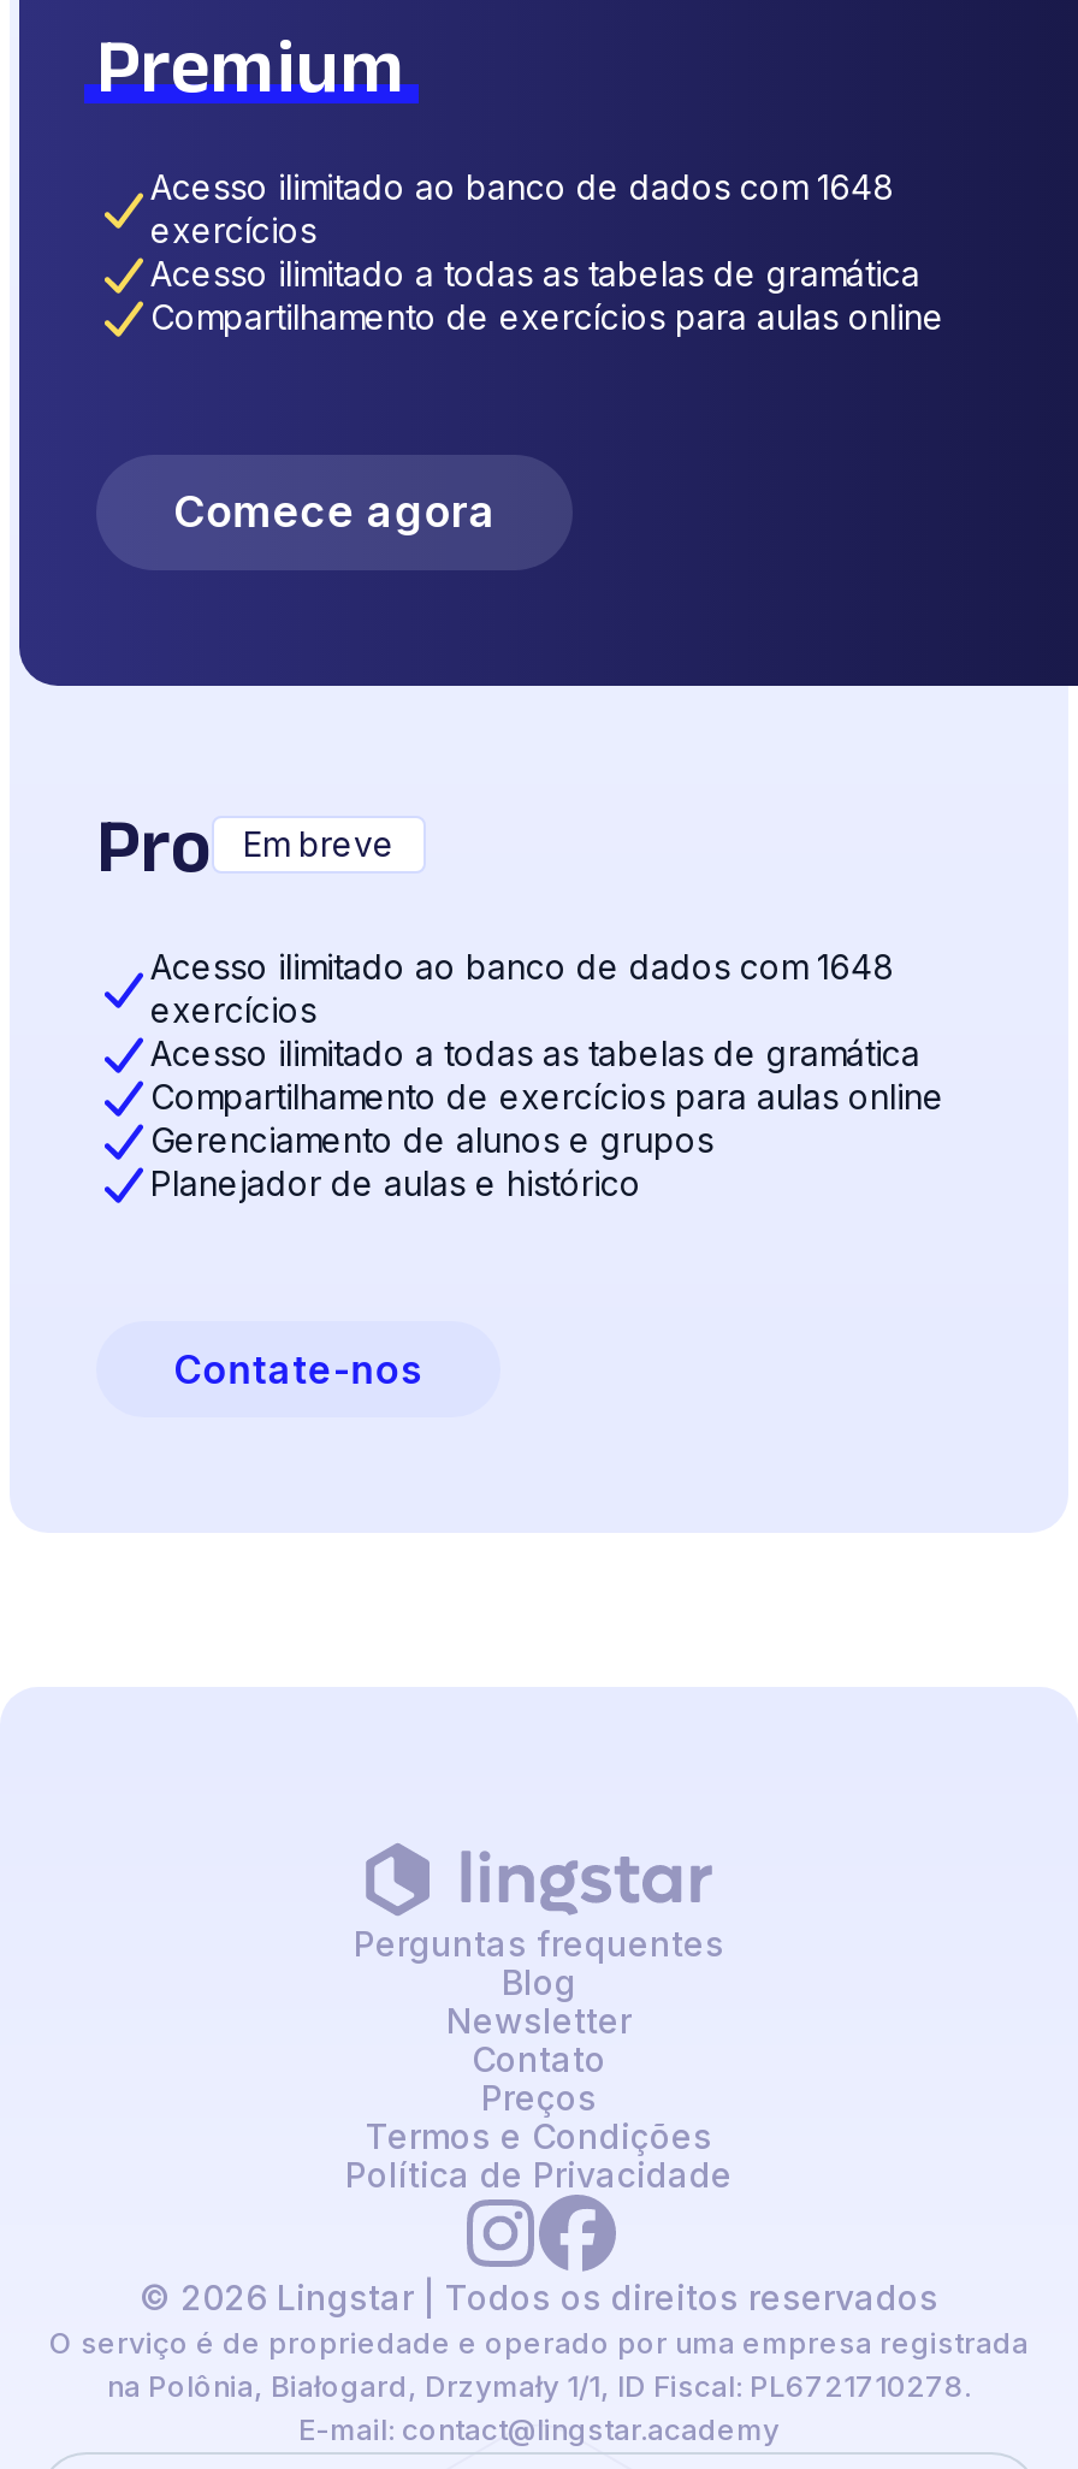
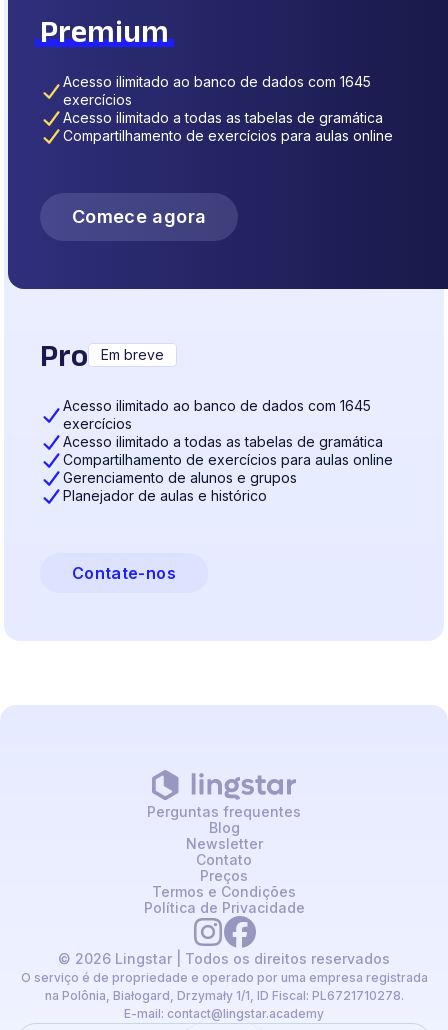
- Acesso ilimitado ao banco de dados com 1648
+ Acesso ilimitado ao banco de dados com 1645

- Acesso ilimitado ao banco de dados com 1648
+ Acesso ilimitado ao banco de dados com 1645
